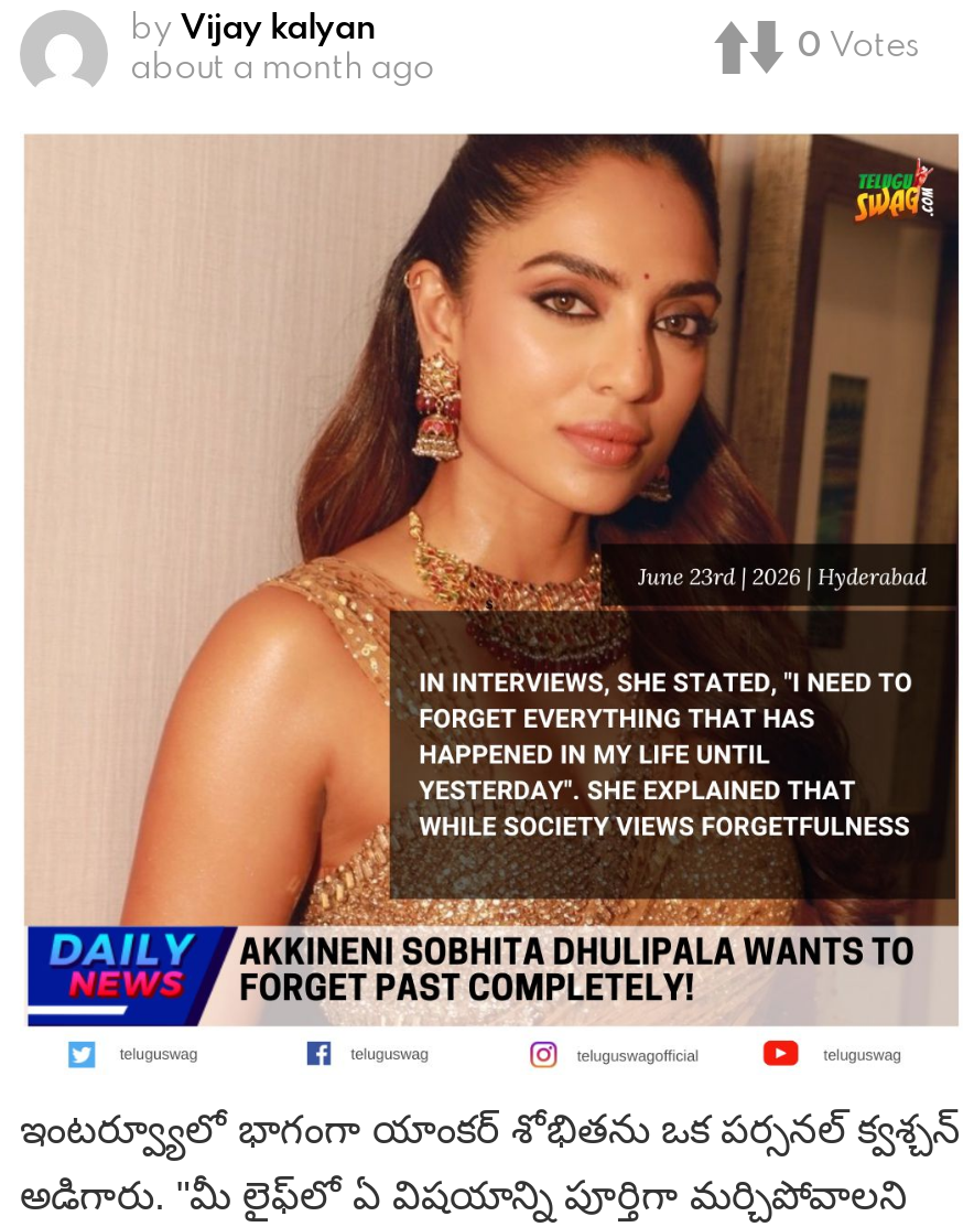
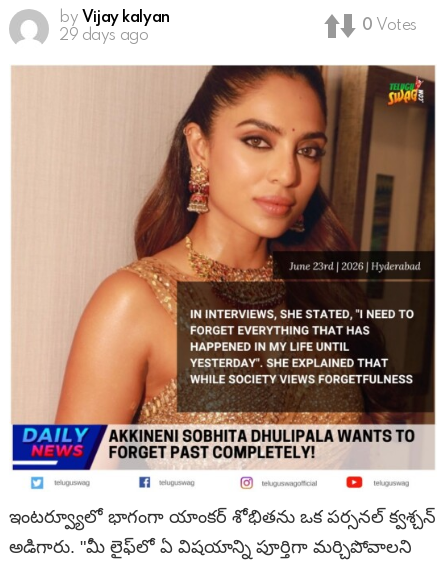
- about a month ago
+ 29 days ago
